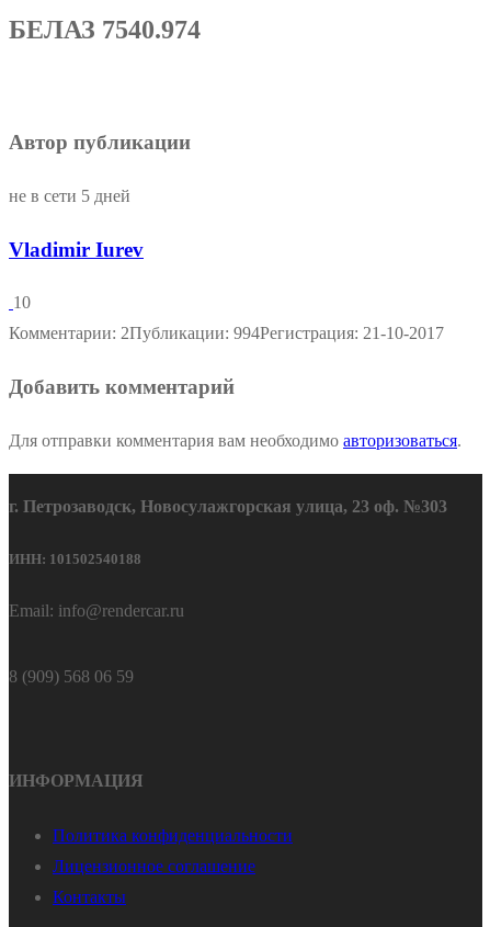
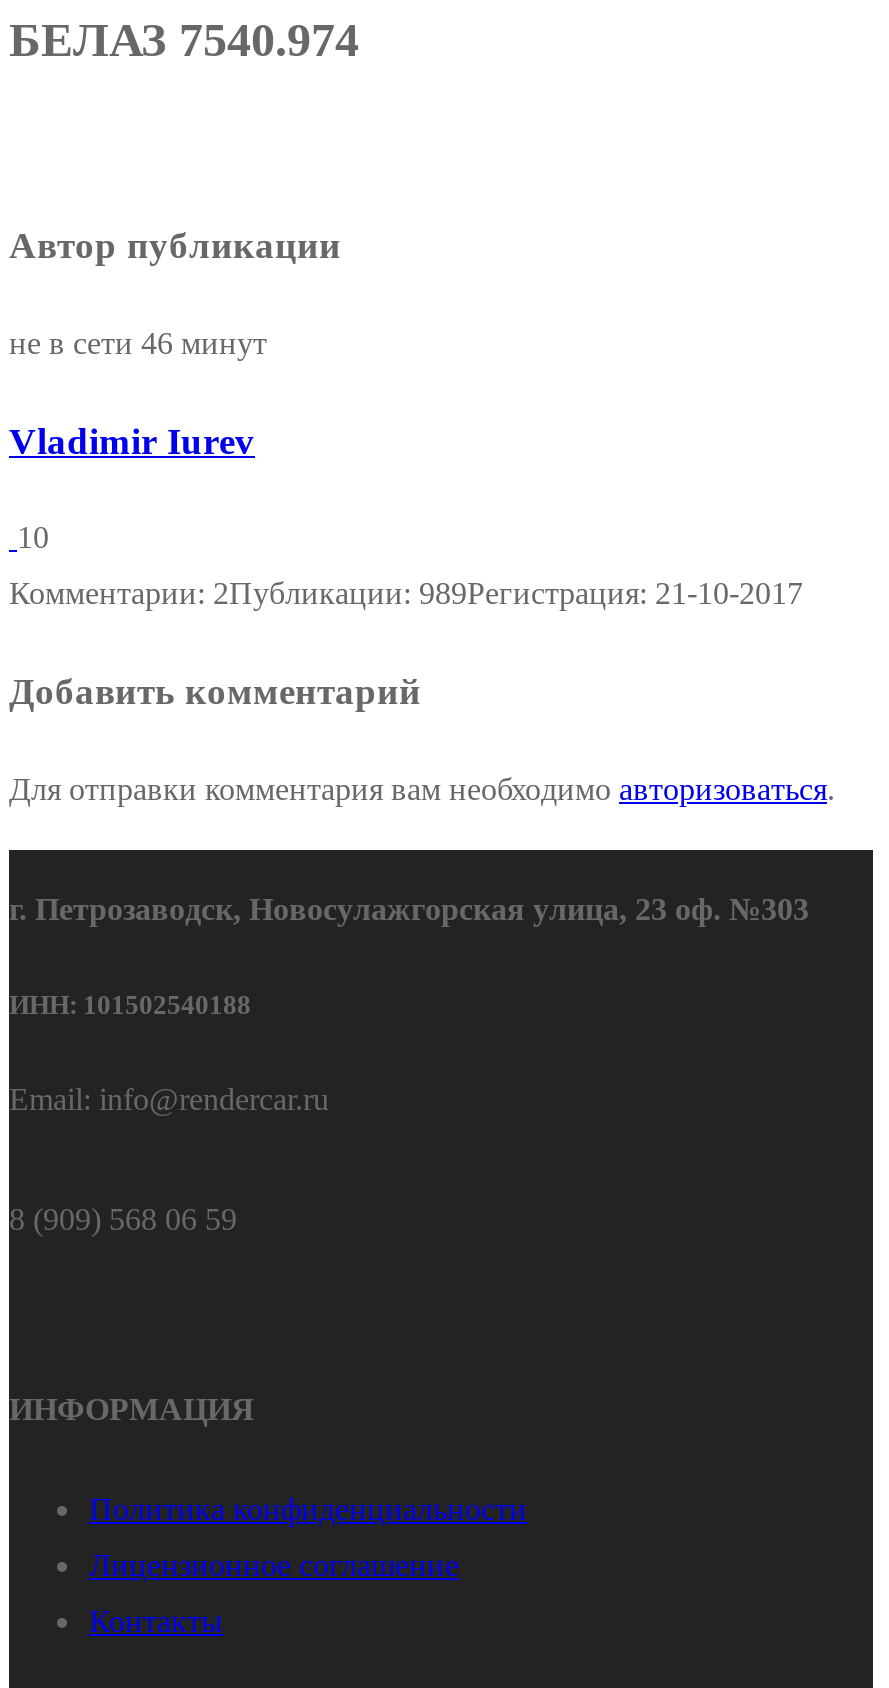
- не в сети 5 дней
+ не в сети 46 минут

- Комментарии: 2Публикации: 994Регистрация: 21-10-2017
+ Комментарии: 2Публикации: 989Регистрация: 21-10-2017
